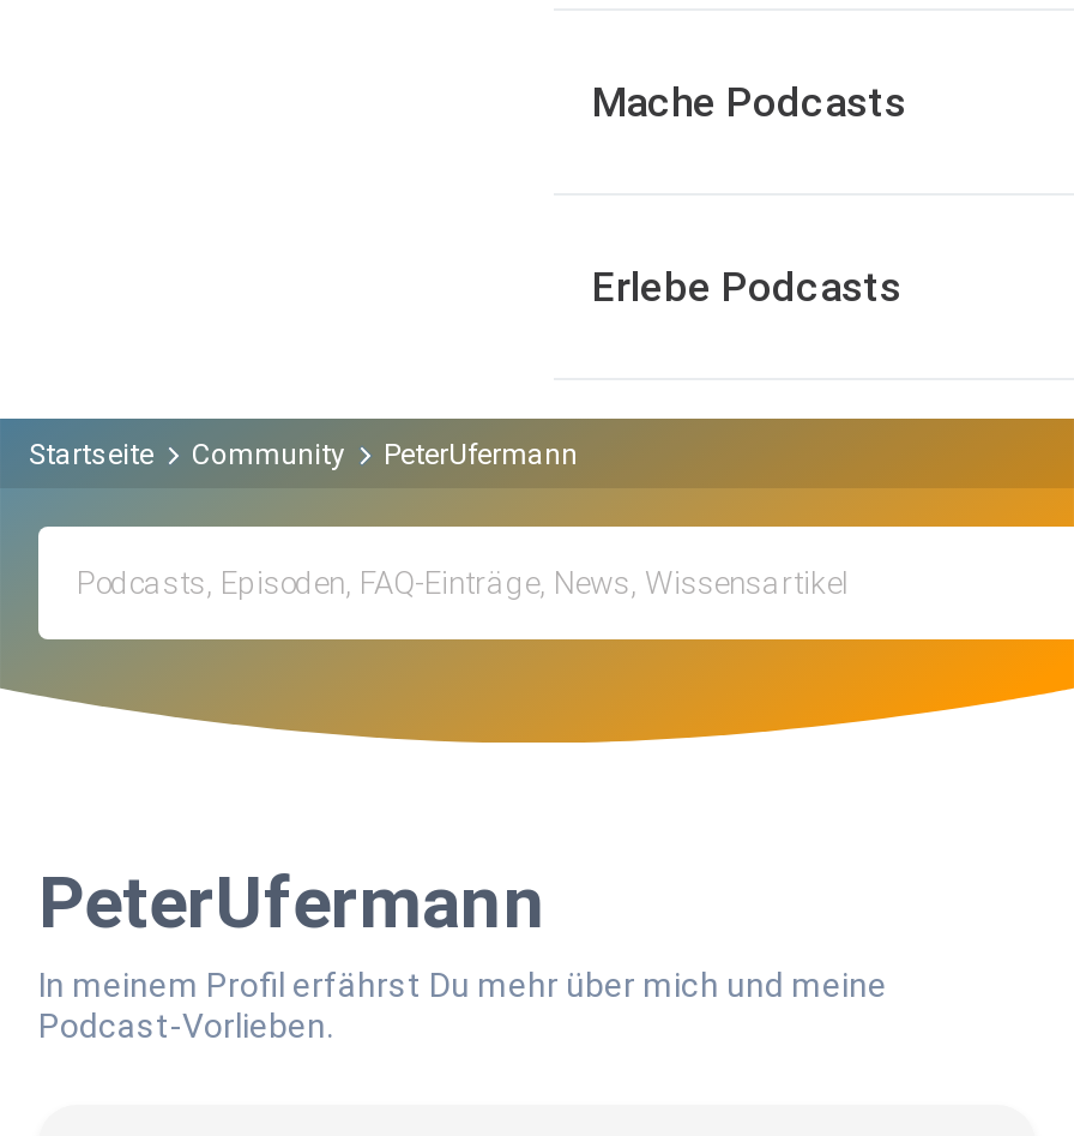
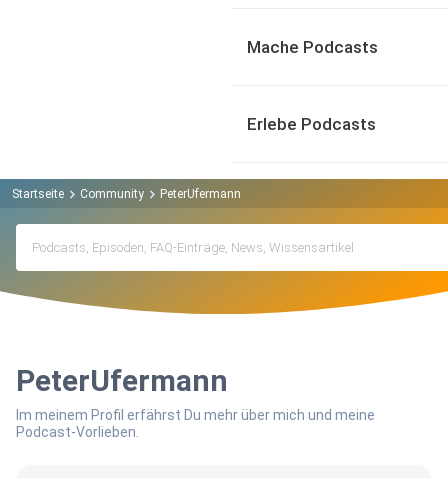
- In meinem Profil erfährst Du mehr über mich und meine
+ Im meinem Profil erfährst Du mehr über mich und meine
